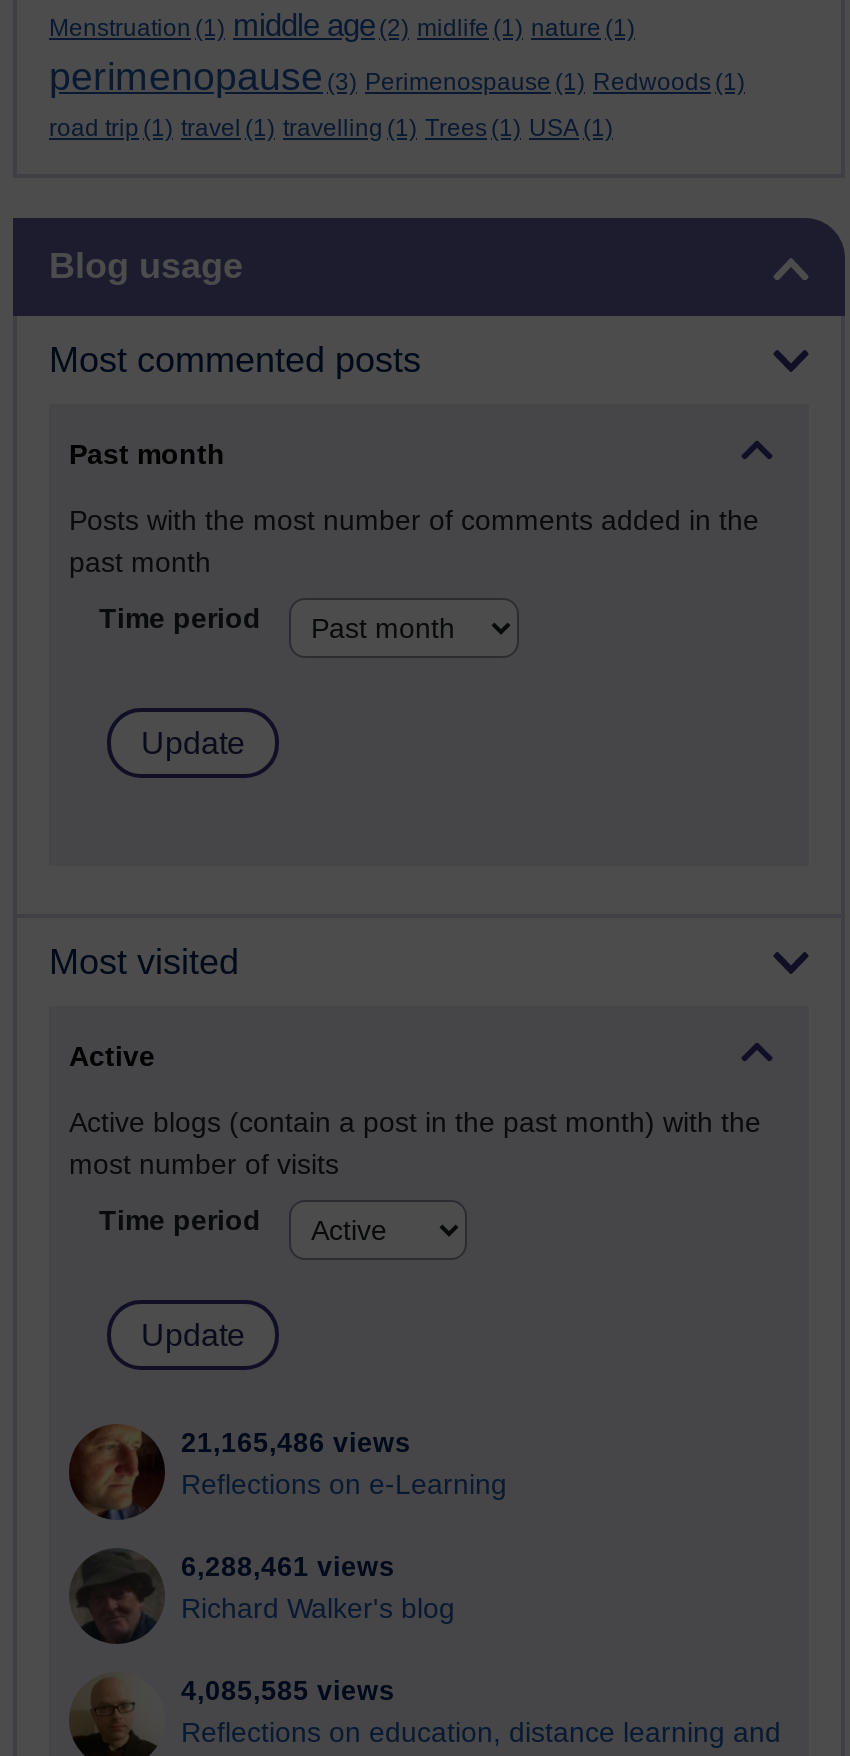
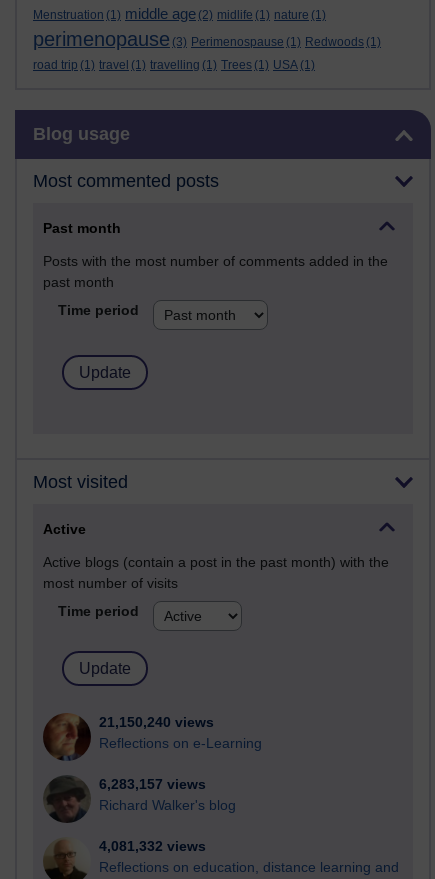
- 21,165,486 views
+ 21,150,240 views

- 6,288,461 views
+ 6,283,157 views

- 4,085,585 views
+ 4,081,332 views
